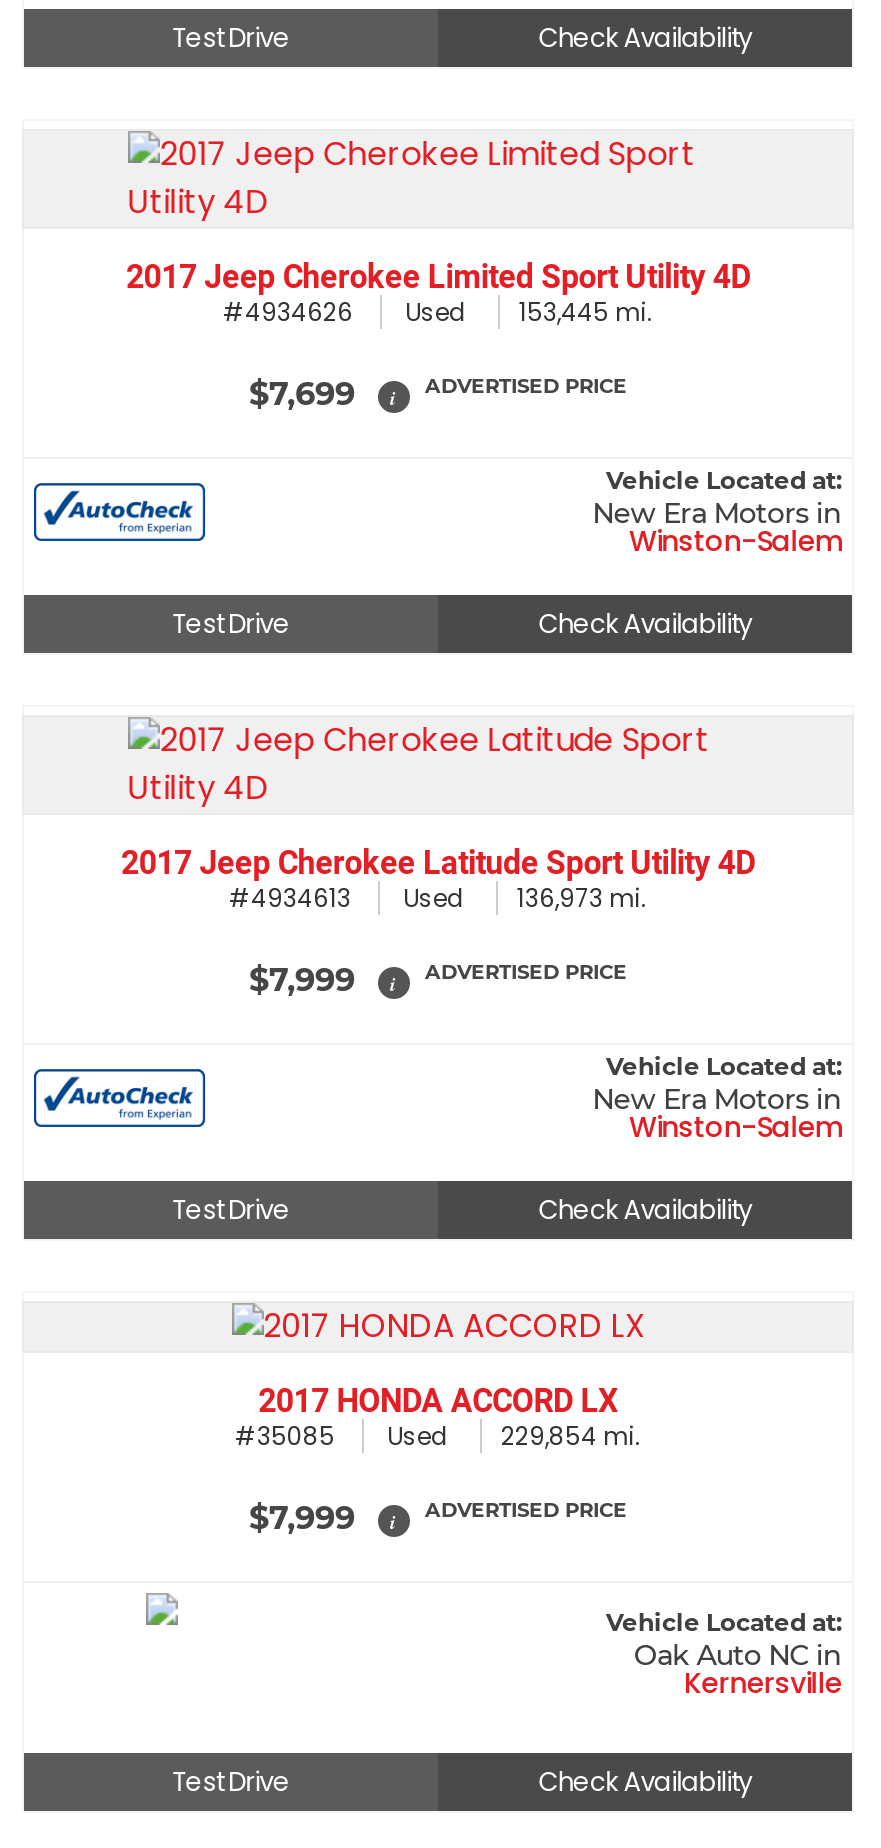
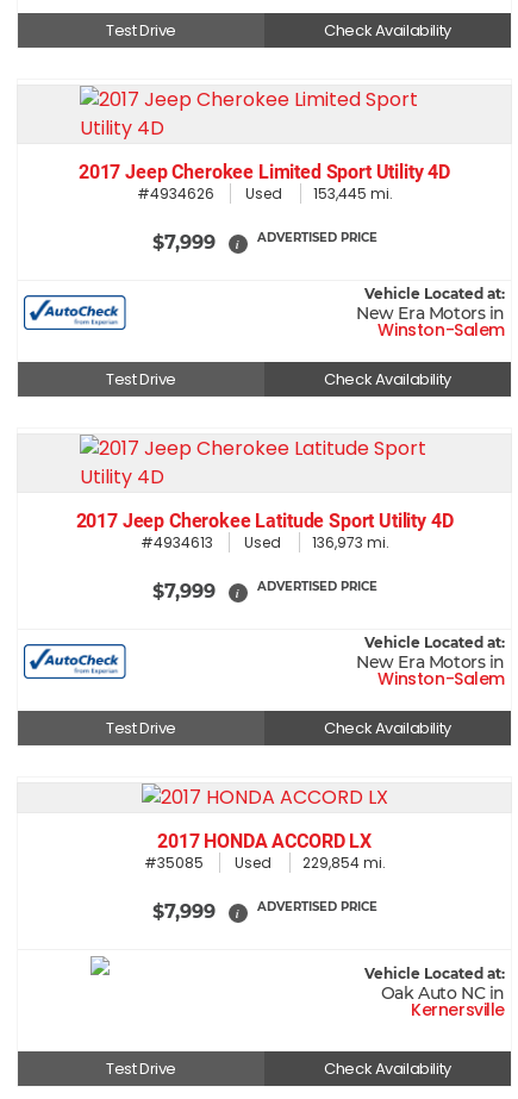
- $7,699 i ADVERTISED PRICE
+ $7,999 i ADVERTISED PRICE
